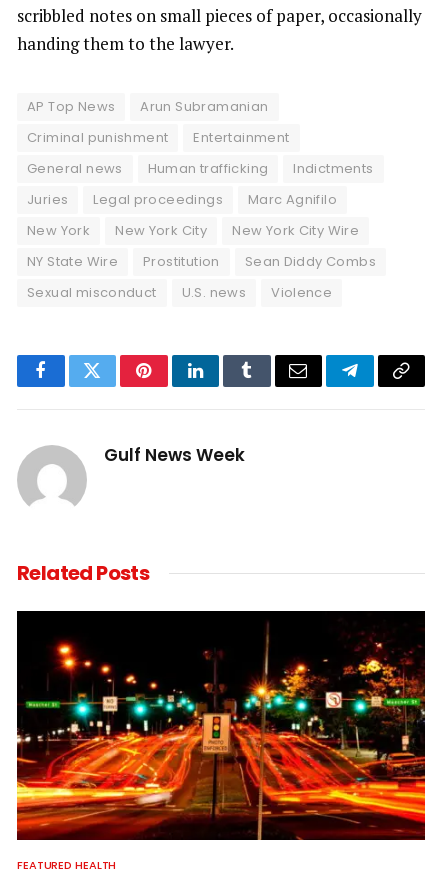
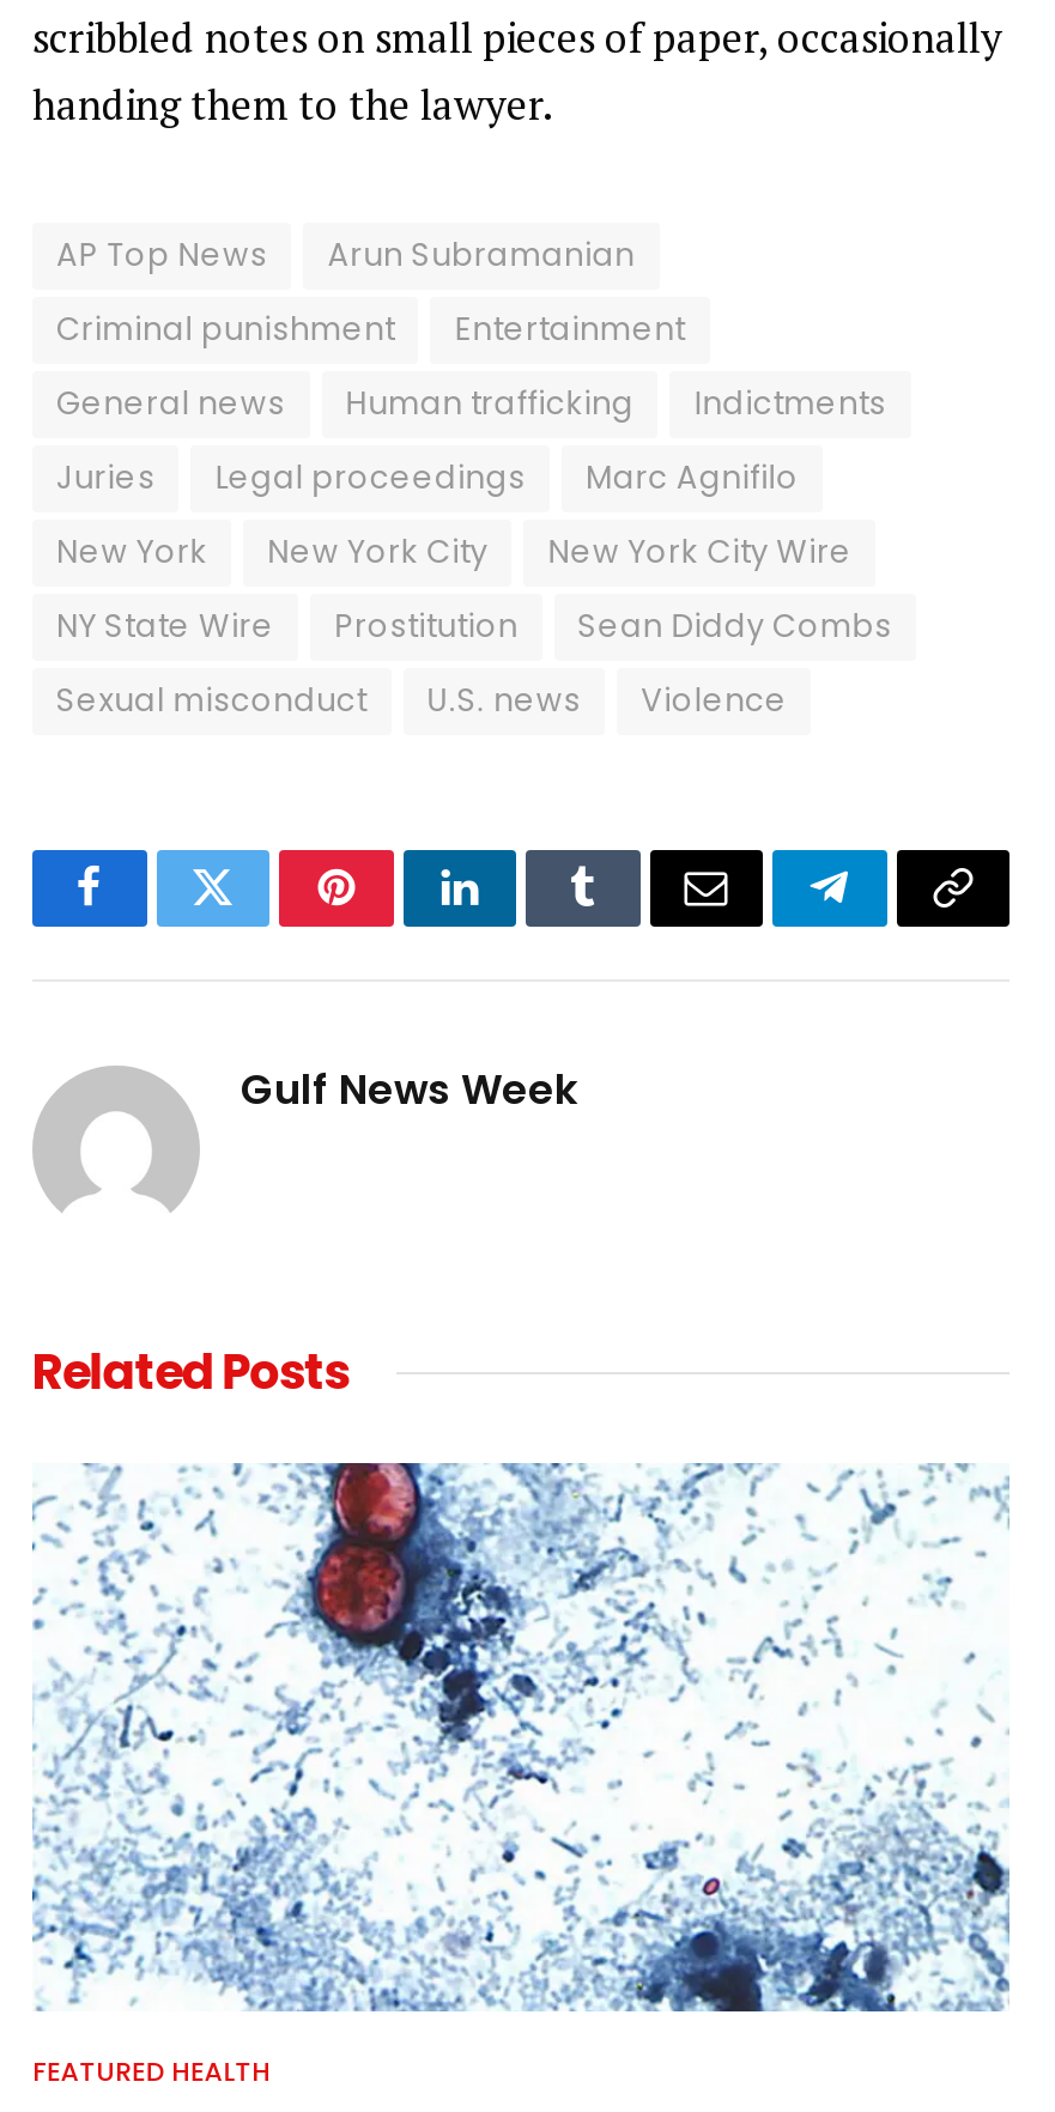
- [image]
+ [image]
